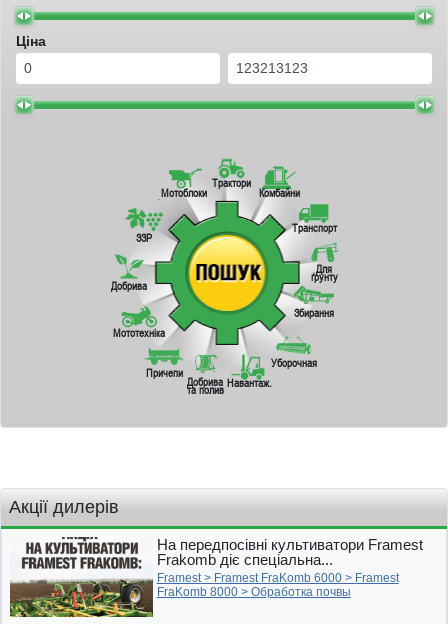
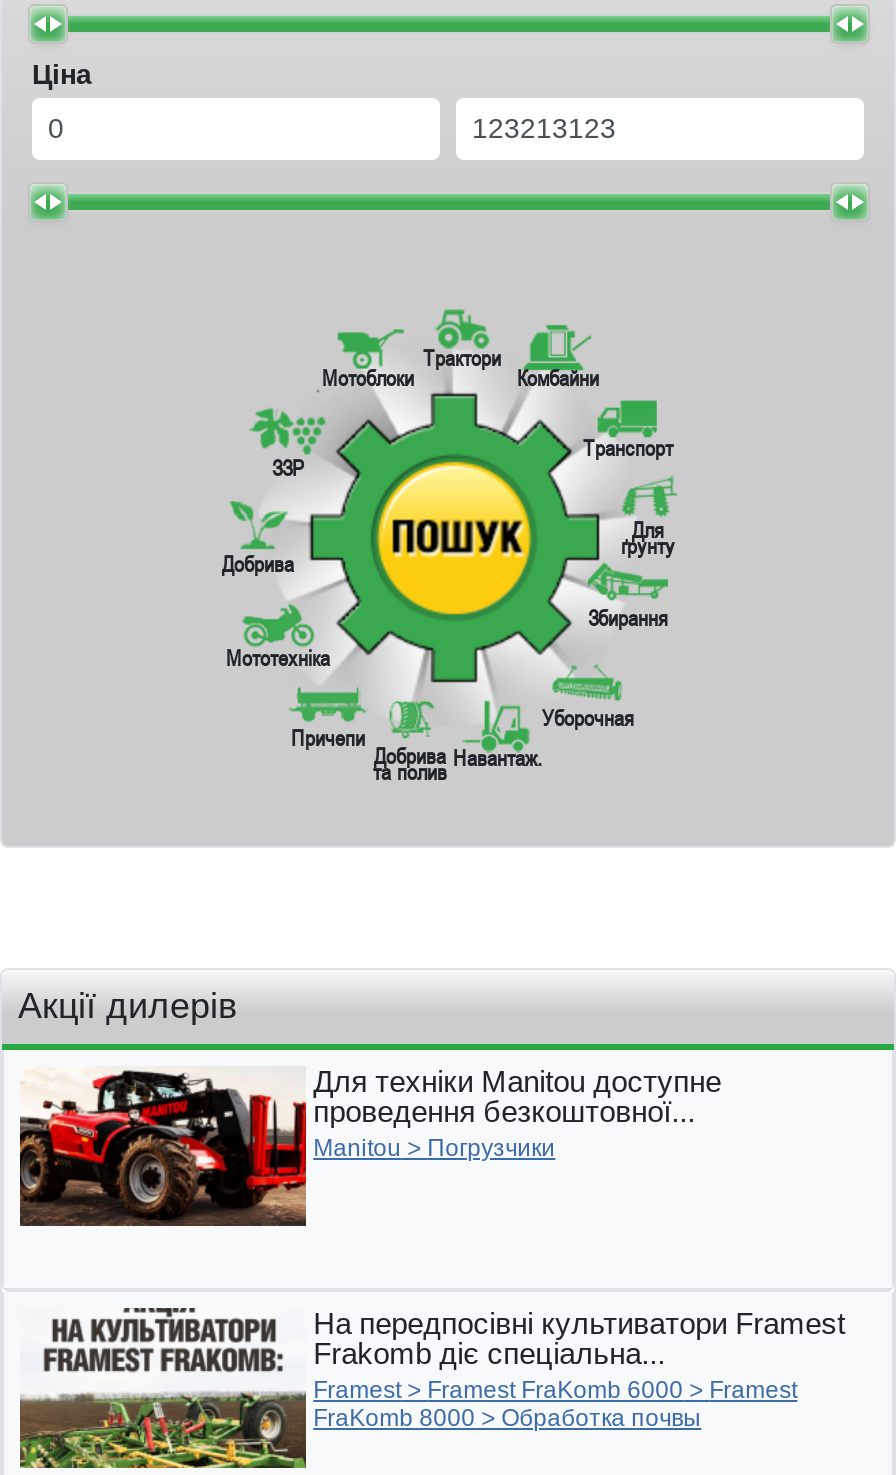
+ [image]
+ Для техніки Manitou доступне
+ проведення безкоштовної...
+ Manitou > Погрузчики
